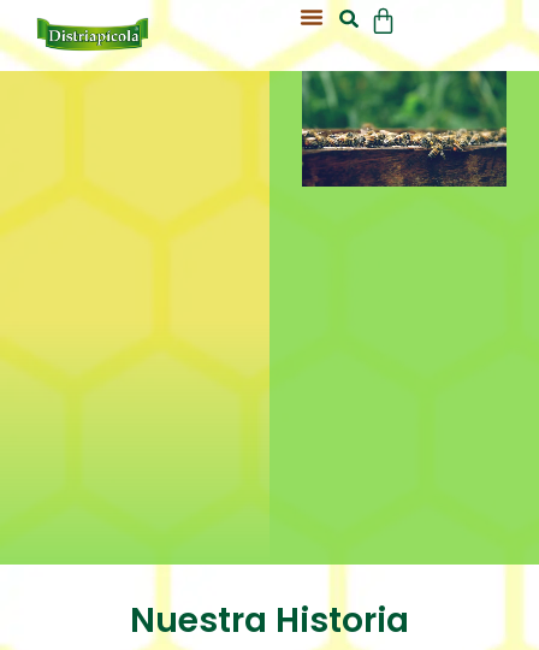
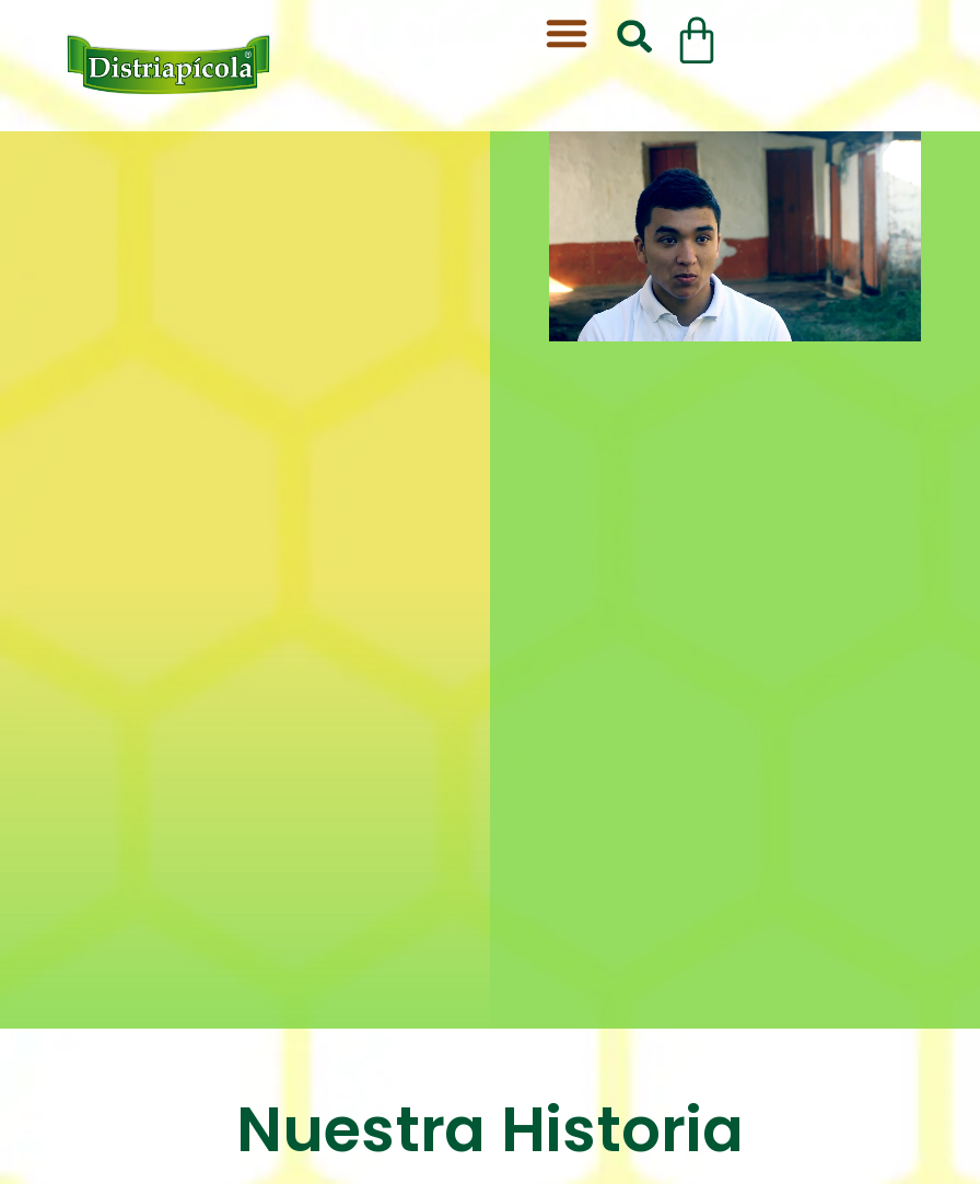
- [image]
+ [image]
